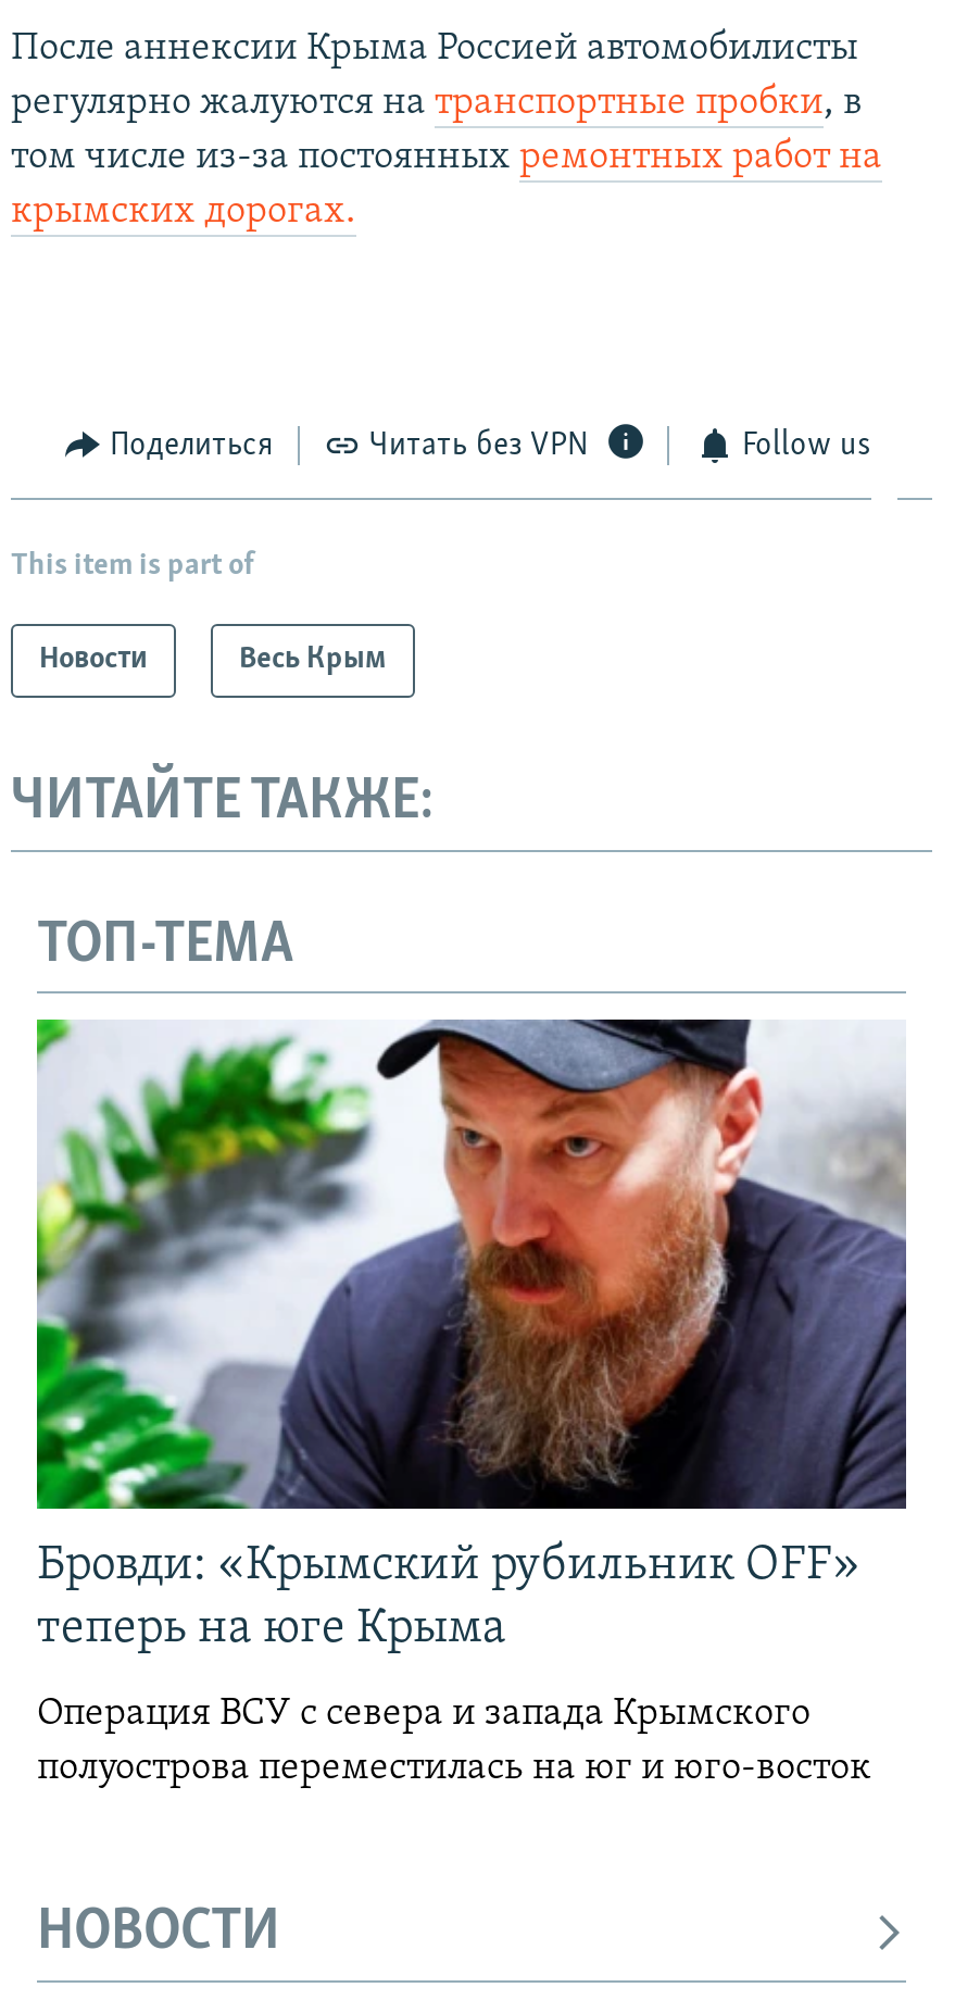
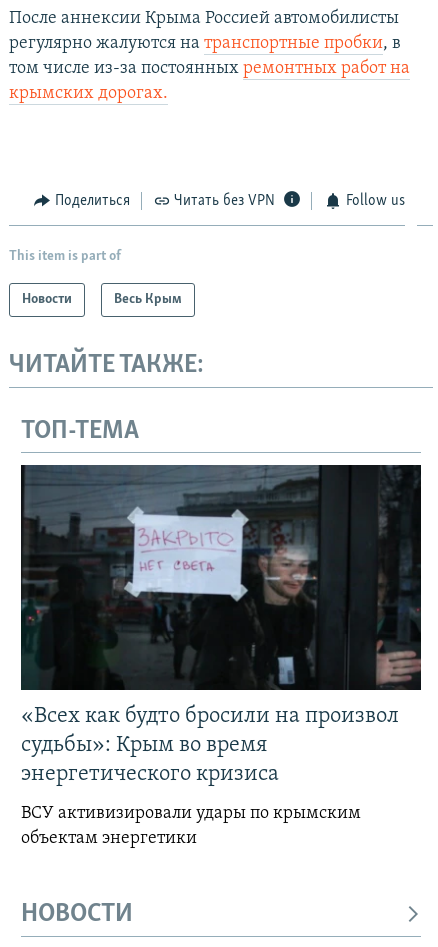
- [image]
- Бровди: «Крымский рубильник OFF»
- теперь на юге Крыма
+ [image]
+ «Всех как будто бросили на произвол
+ судьбы»: Крым во время
+ энергетического кризиса

- Операция ВСУ с севера и запада Крымского
- полуострова переместилась на юг и юго-восток
+ ВСУ активизировали удары по крымским
+ объектам энергетики
